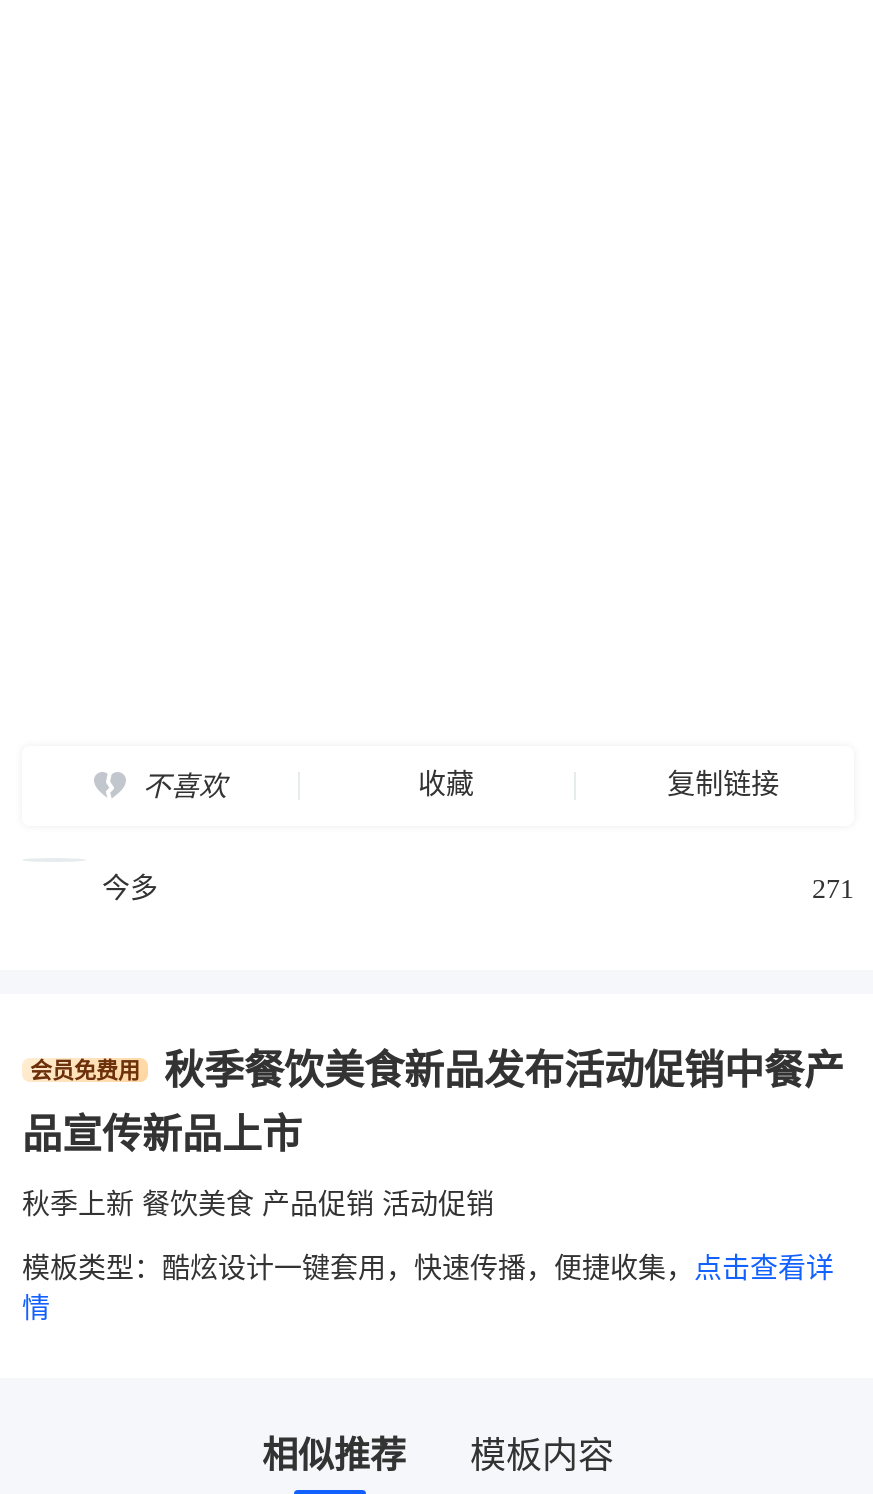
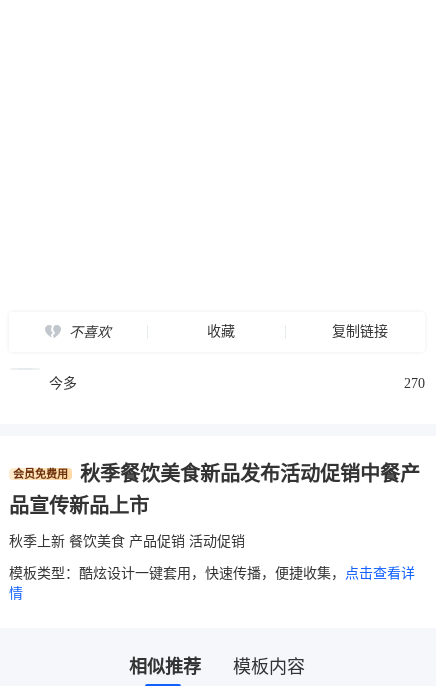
- 271
+ 270
